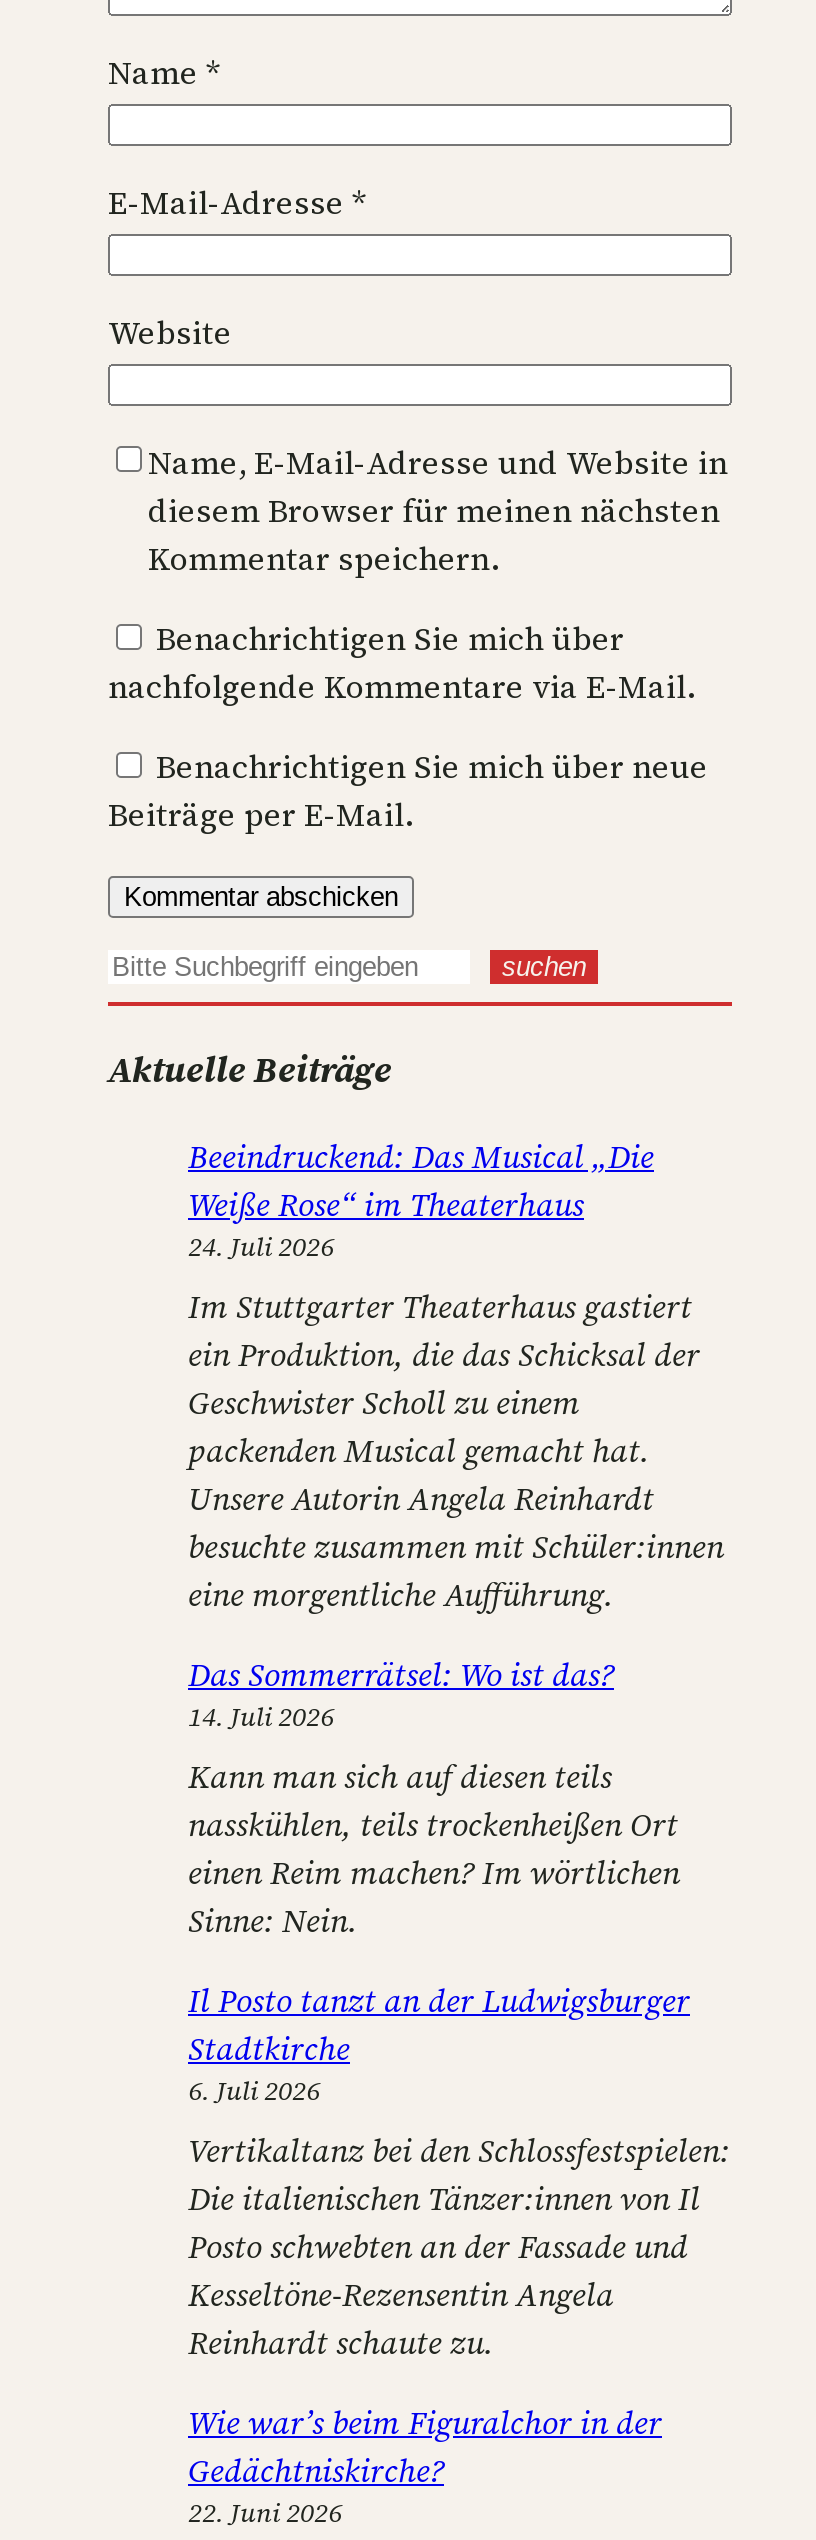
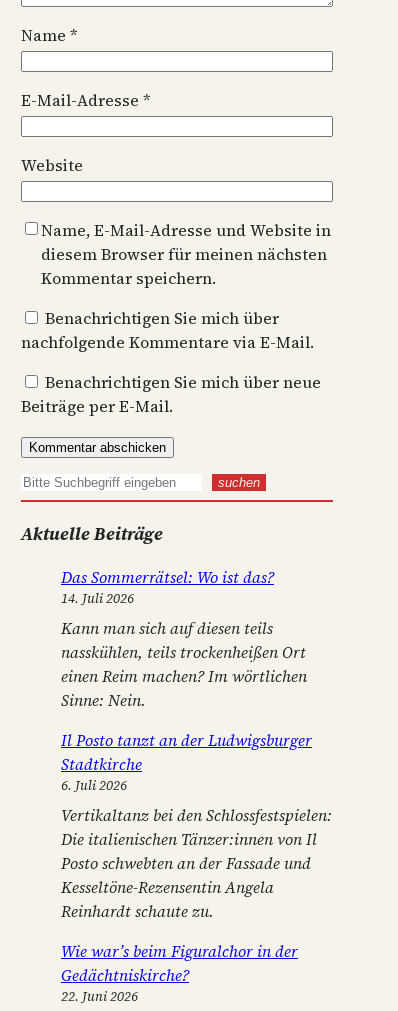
- Beeindruckend: Das Musical „Die
- Weiße Rose“ im Theaterhaus
- 24. Juli 2026
- Im Stuttgarter Theaterhaus gastiert
- ein Produktion, die das Schicksal der
- Geschwister Scholl zu einem
- packenden Musical gemacht hat.
- Unsere Autorin Angela Reinhardt
- besuchte zusammen mit Schüler:innen
- eine morgentliche Aufführung.
